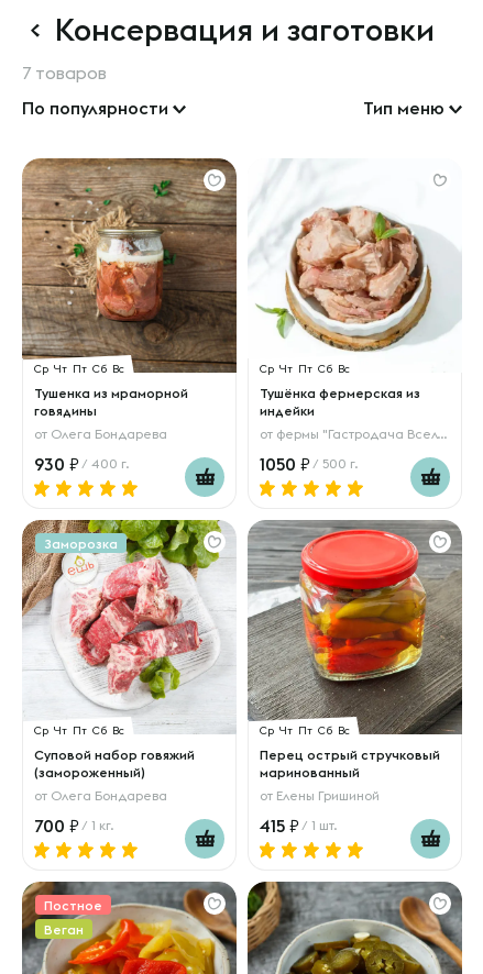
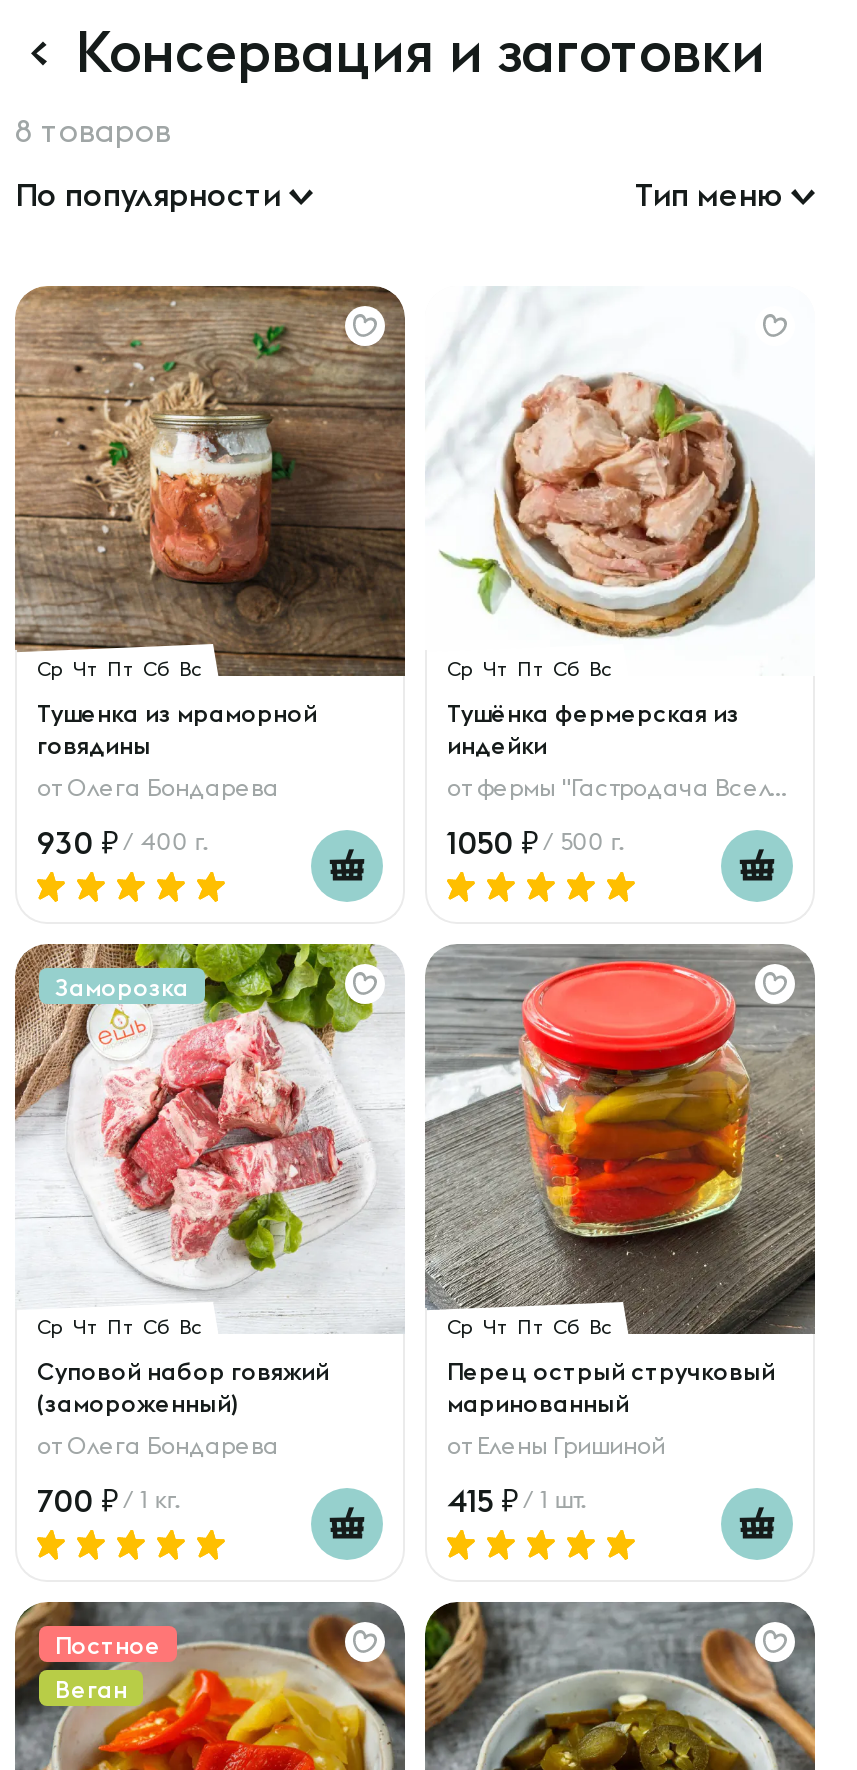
- 7 товаров
+ 8 товаров
